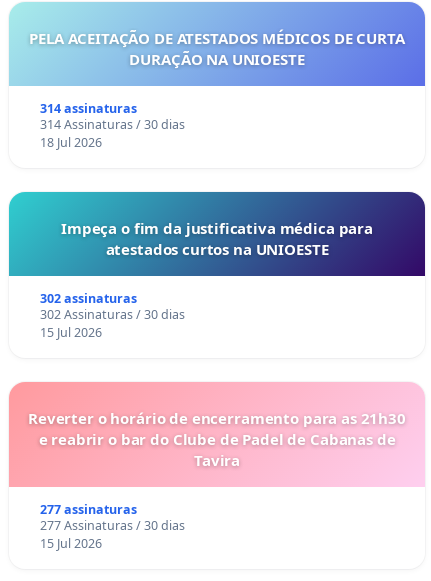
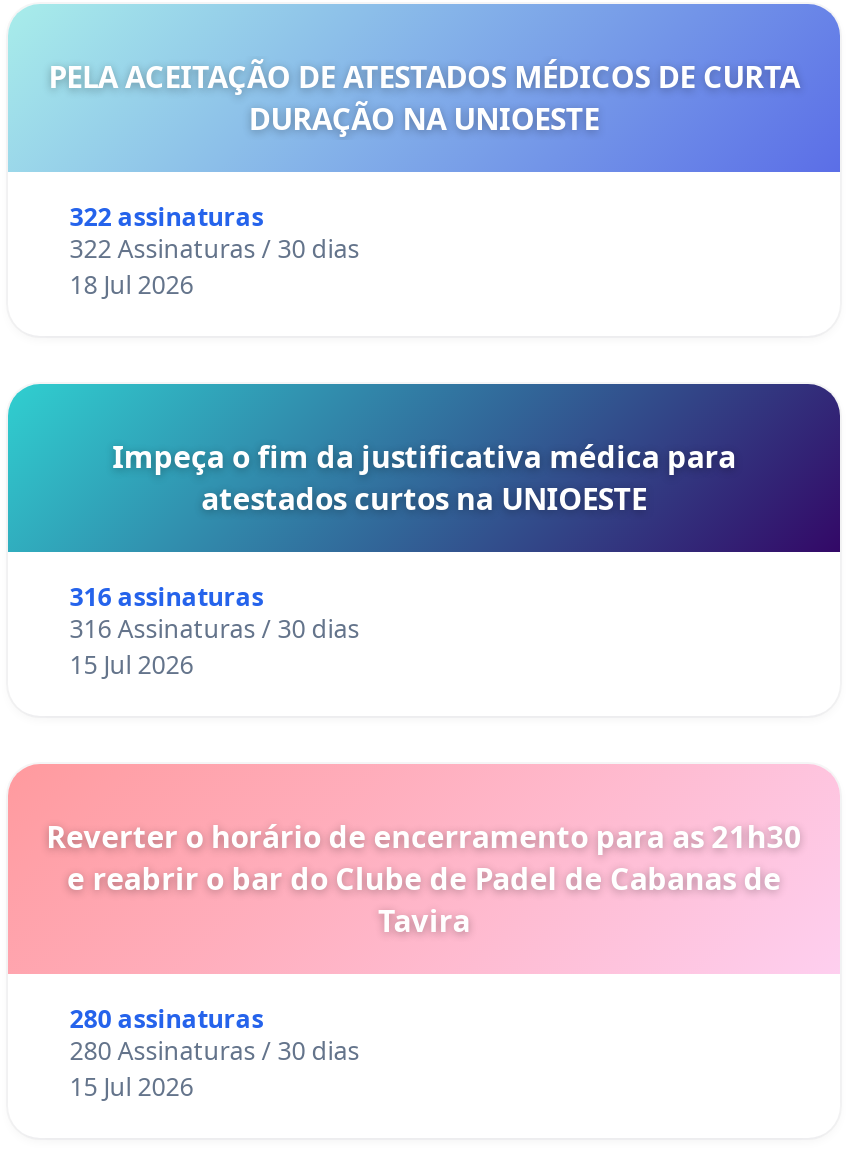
- 314 assinaturas
+ 322 assinaturas

- 314 Assinaturas / 30 dias
+ 322 Assinaturas / 30 dias

- 302 assinaturas
+ 316 assinaturas

- 302 Assinaturas / 30 dias
+ 316 Assinaturas / 30 dias

- 277 assinaturas
+ 280 assinaturas

- 277 Assinaturas / 30 dias
+ 280 Assinaturas / 30 dias
